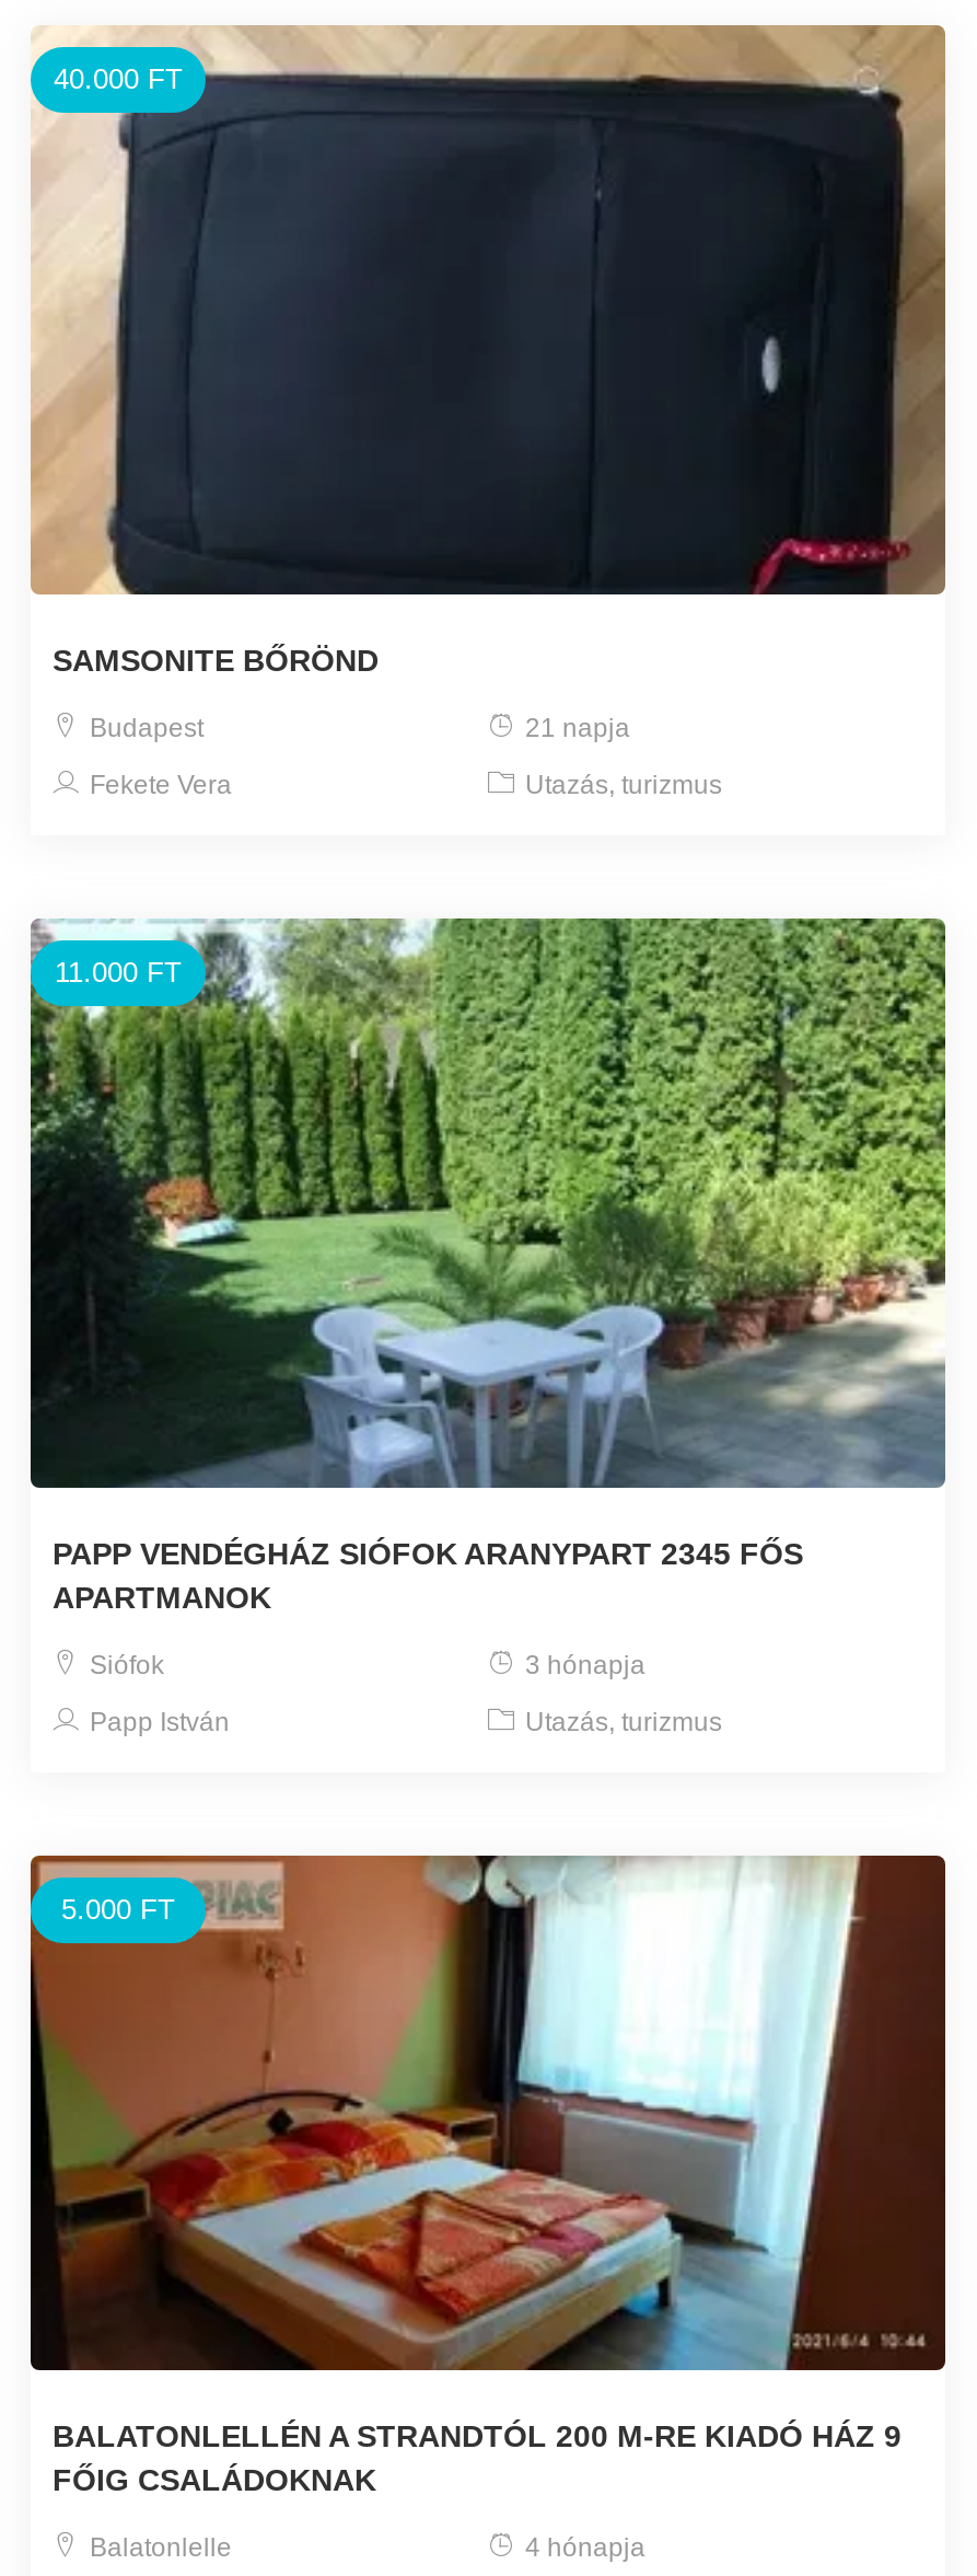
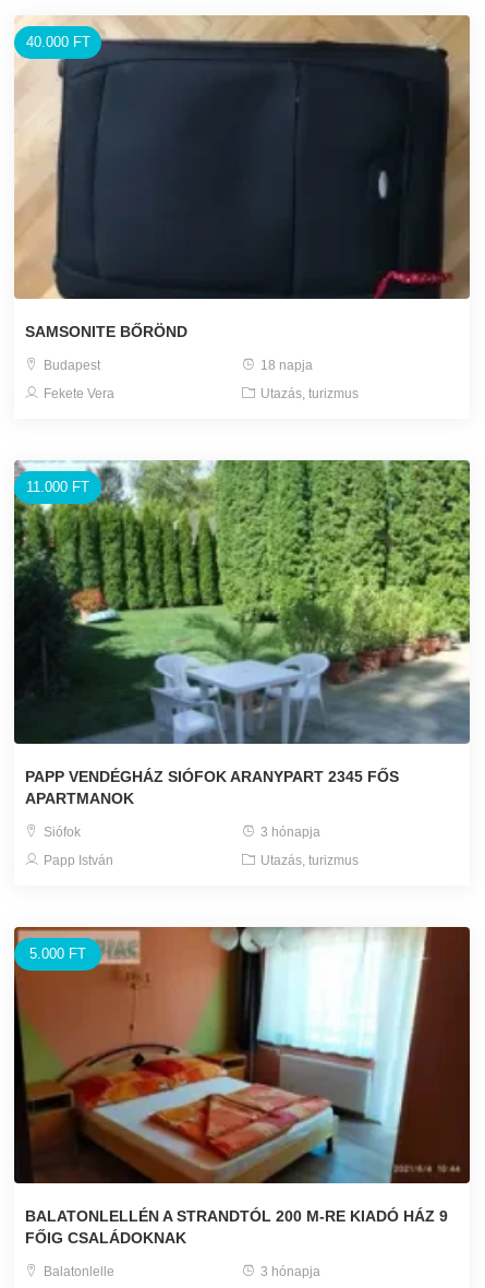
- 21 napja
+ 18 napja

- 4 hónapja
+ 3 hónapja
